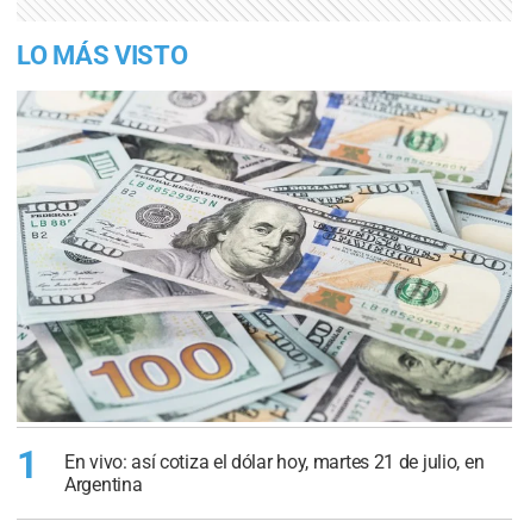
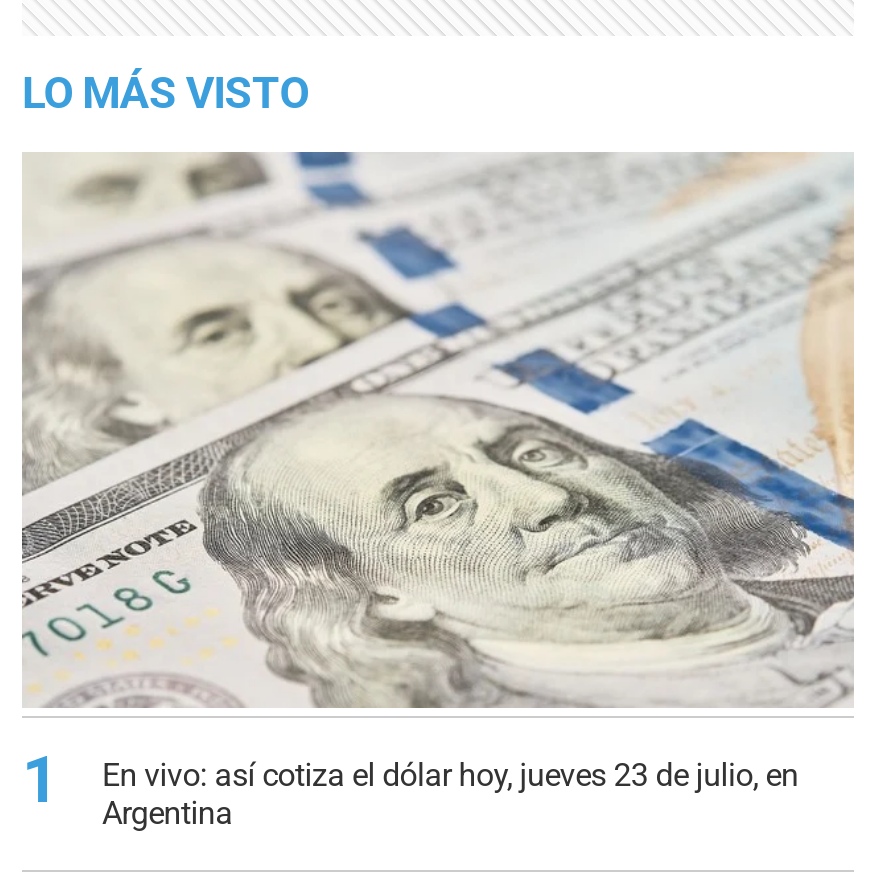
- [image]
- En vivo: así cotiza el dólar hoy, martes 21 de julio, en
+ [image]
+ En vivo: así cotiza el dólar hoy, jueves 23 de julio, en
